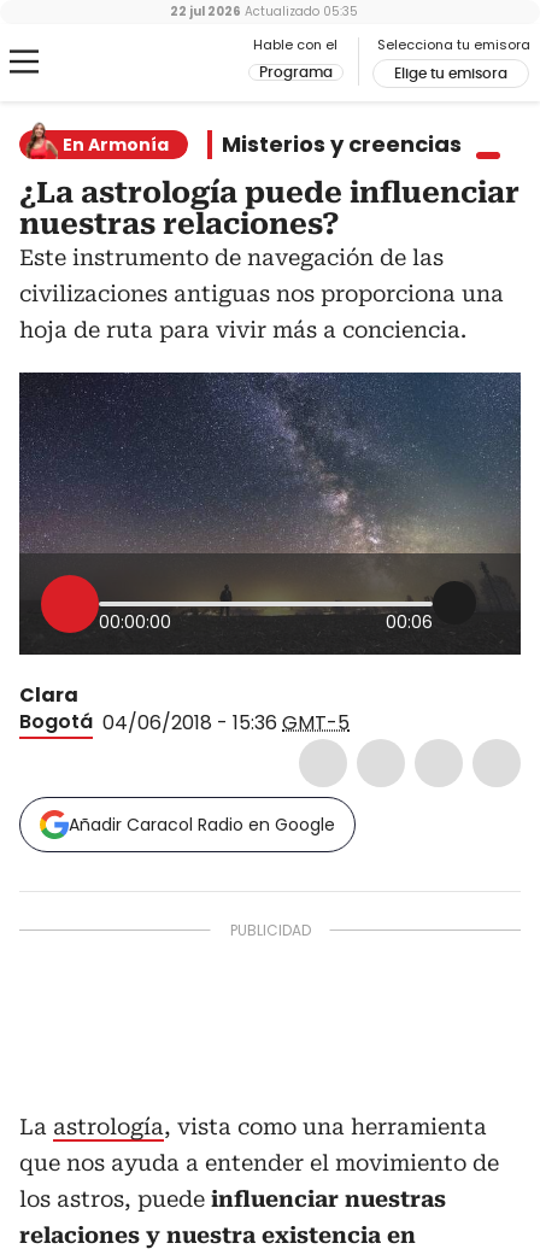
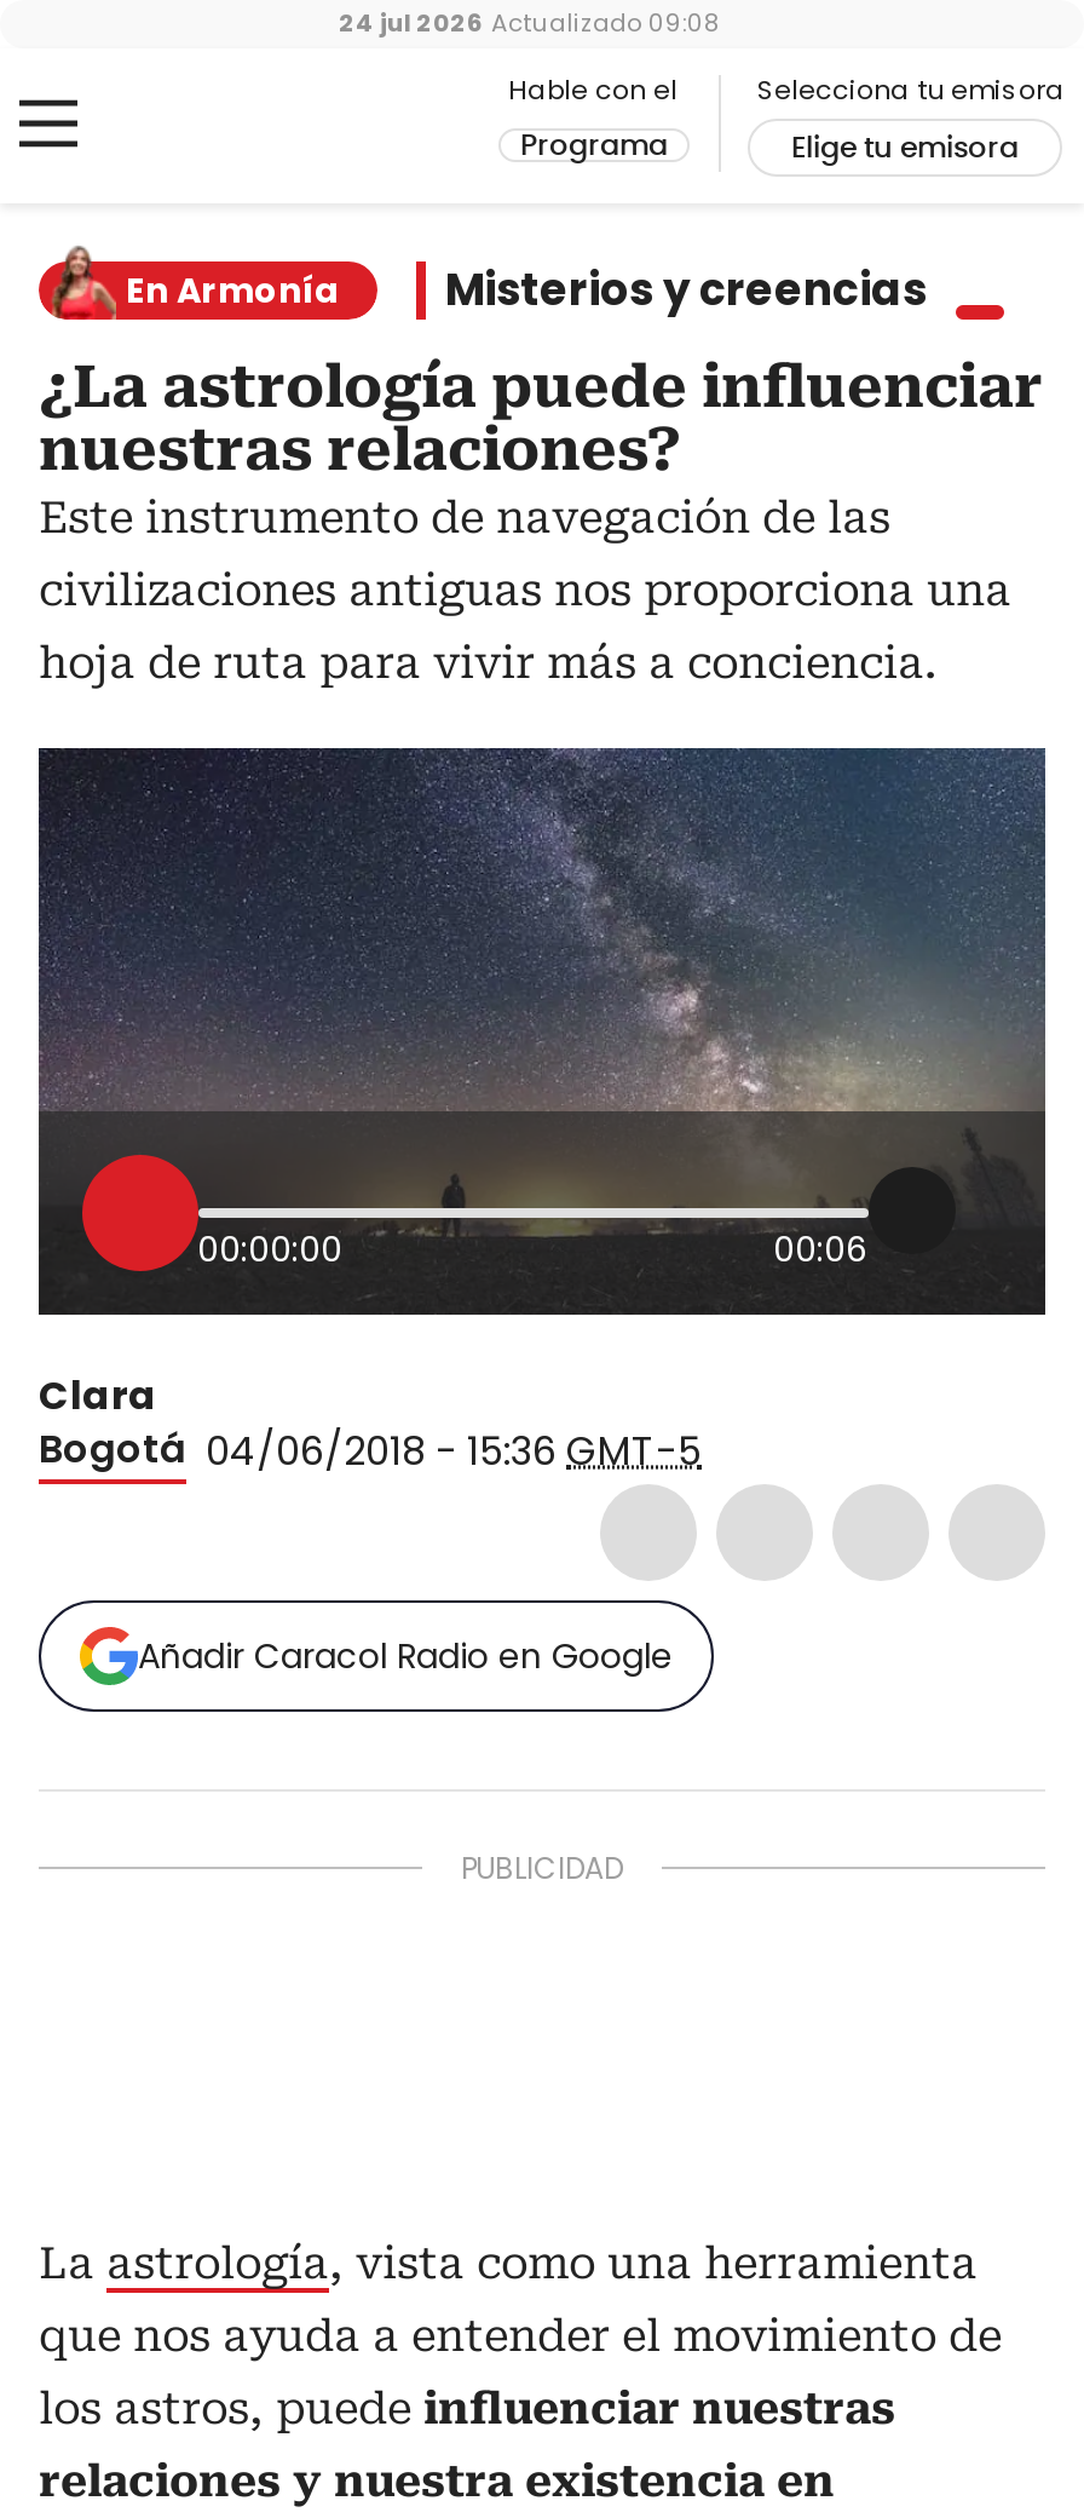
- 22 jul 2026 Actualizado 05:35
+ 24 jul 2026 Actualizado 09:08
